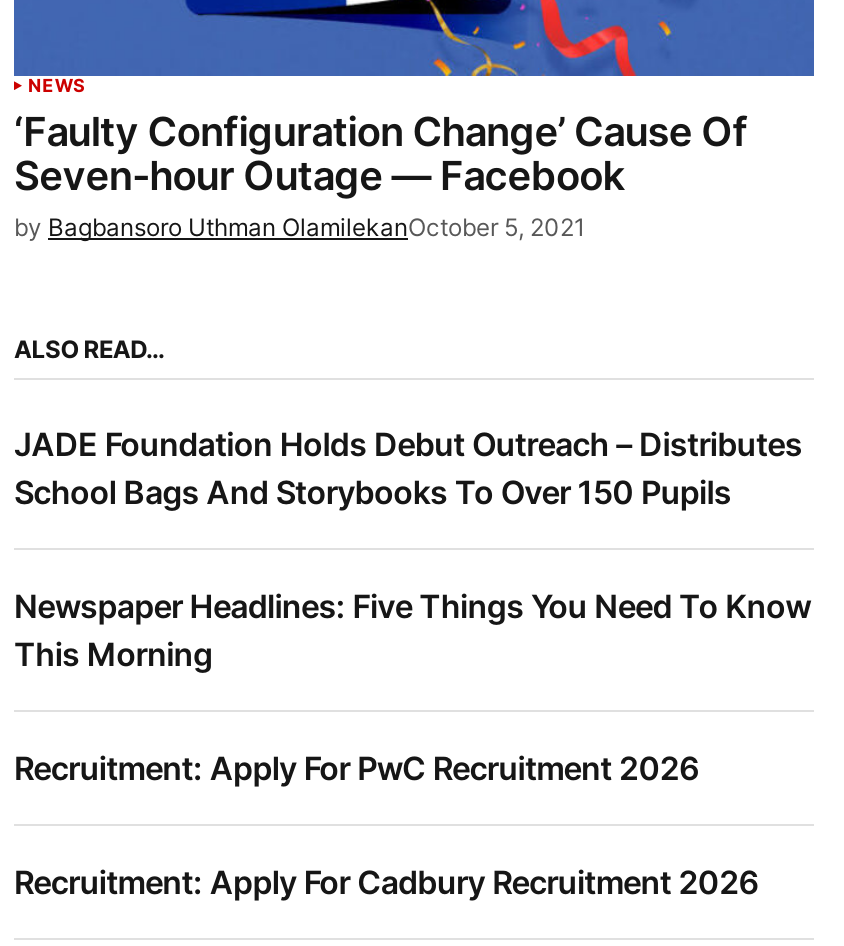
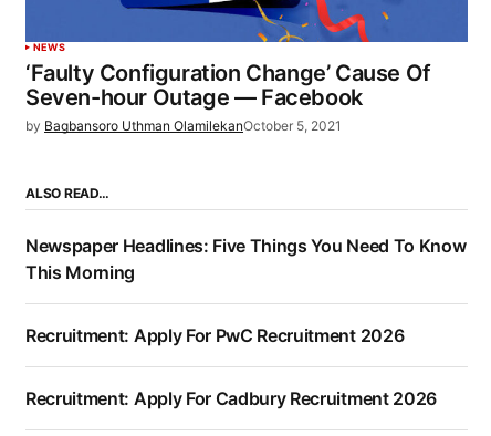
- JADE Foundation Holds Debut Outreach – Distributes
- School Bags And Storybooks To Over 150 Pupils
